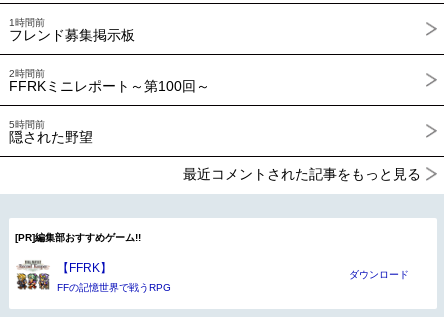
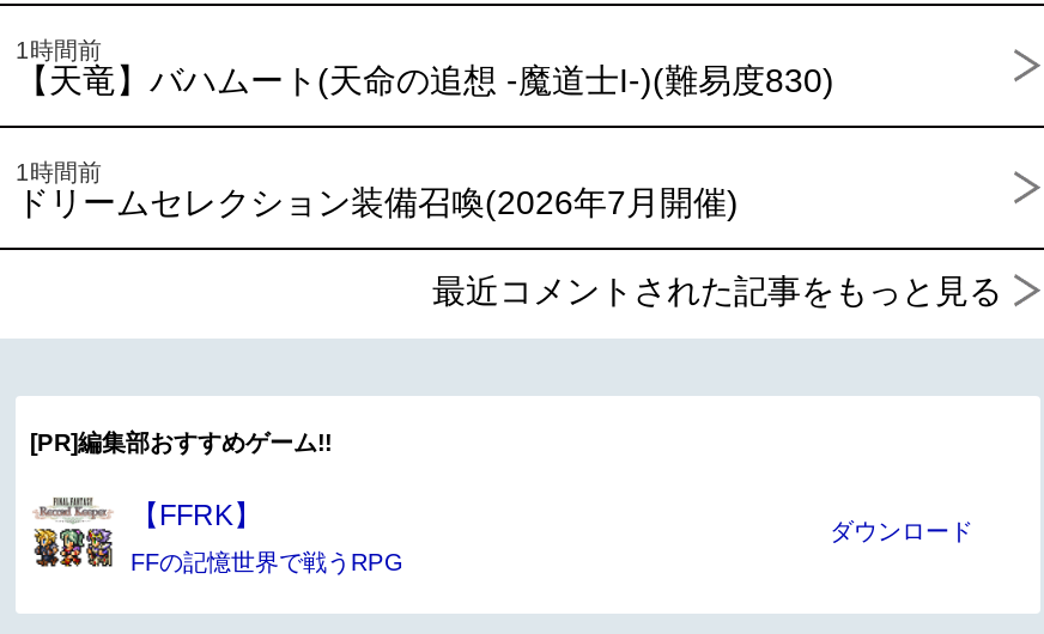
- フレンド募集掲示板
- 2時間前
- FFRKミニレポート～第100回～
- 5時間前
- 隠された野望
+ 【天竜】バハムート(天命の追想 -魔道士I-)(難易度830)
+ 1時間前
+ ドリームセレクション装備召喚(2026年7月開催)
